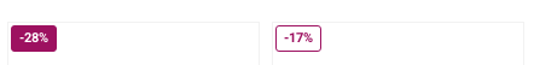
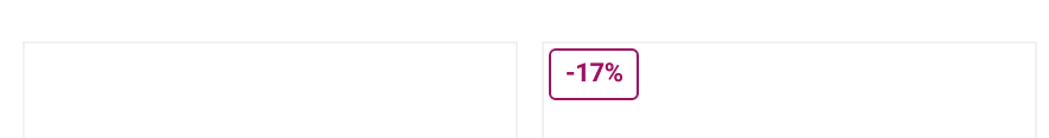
- -28%
